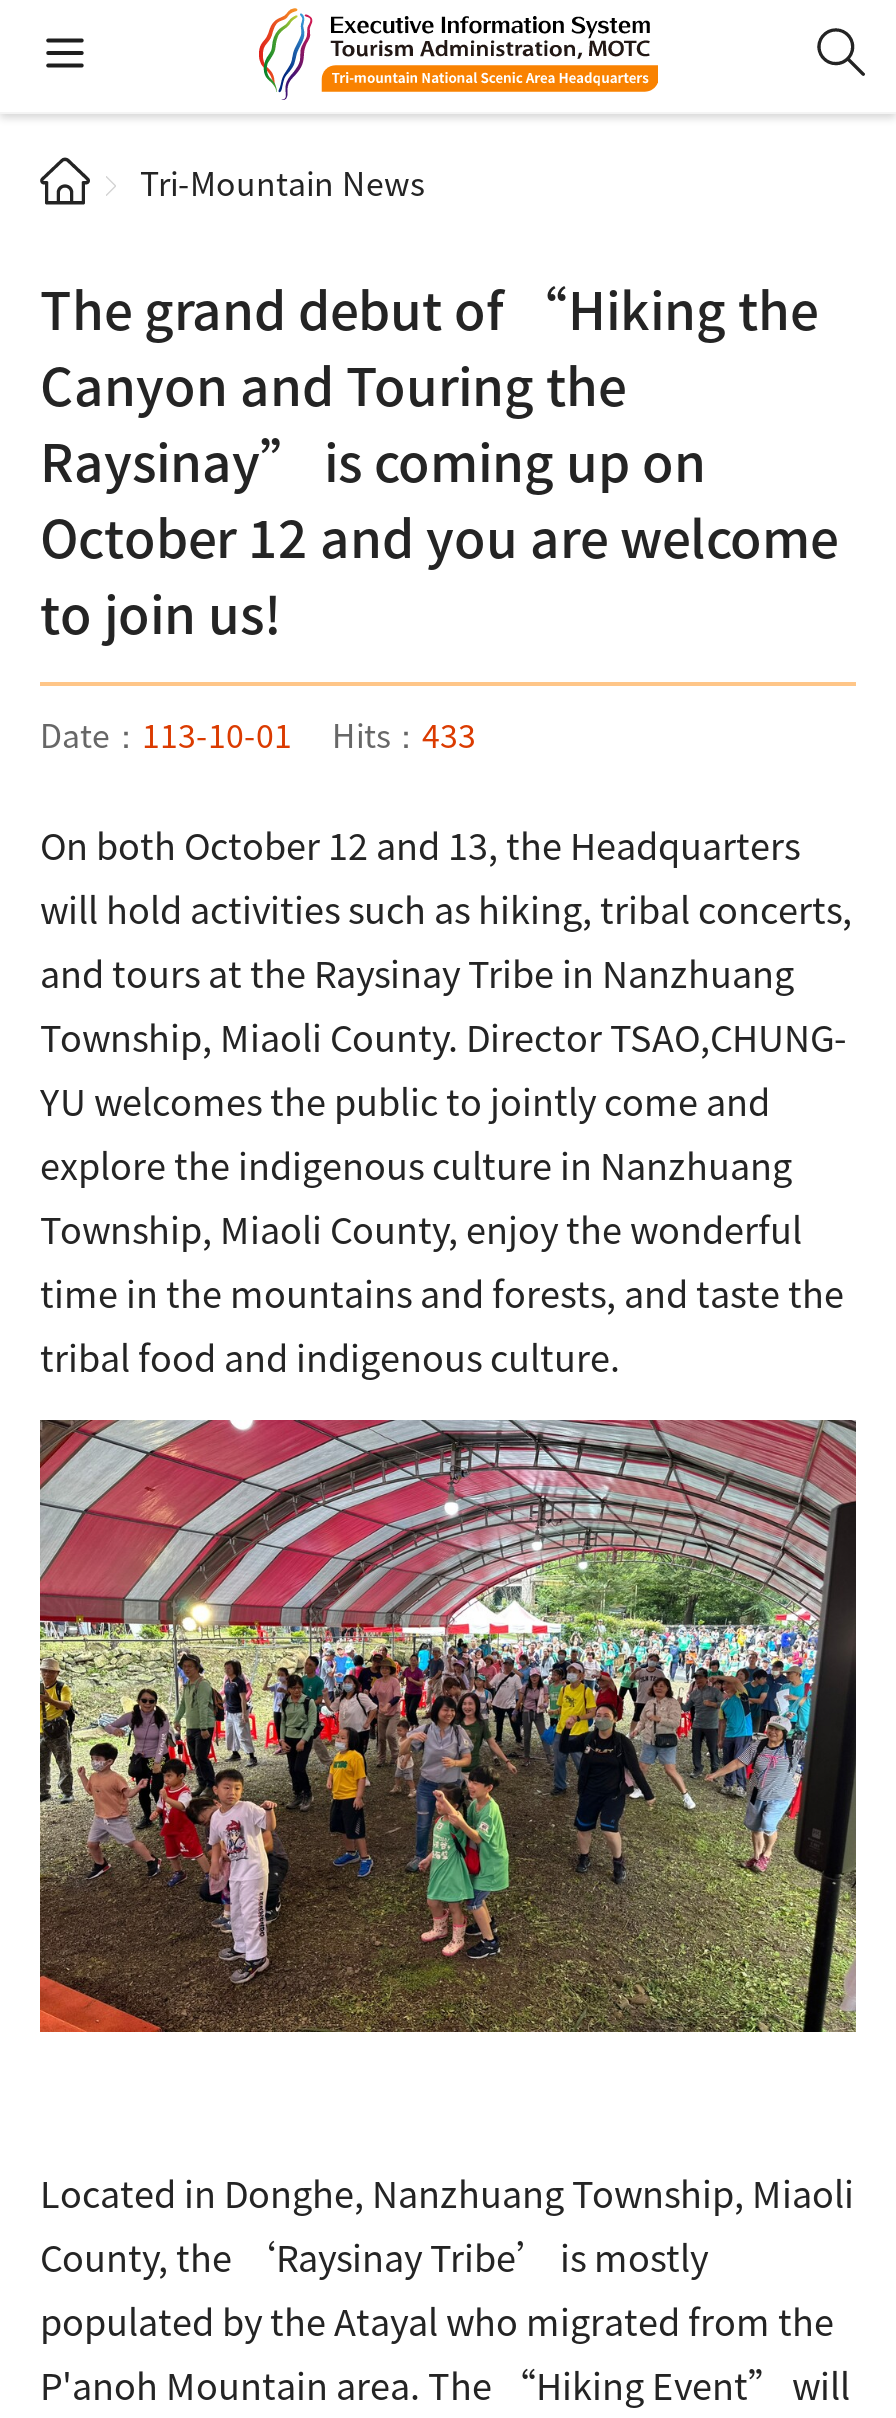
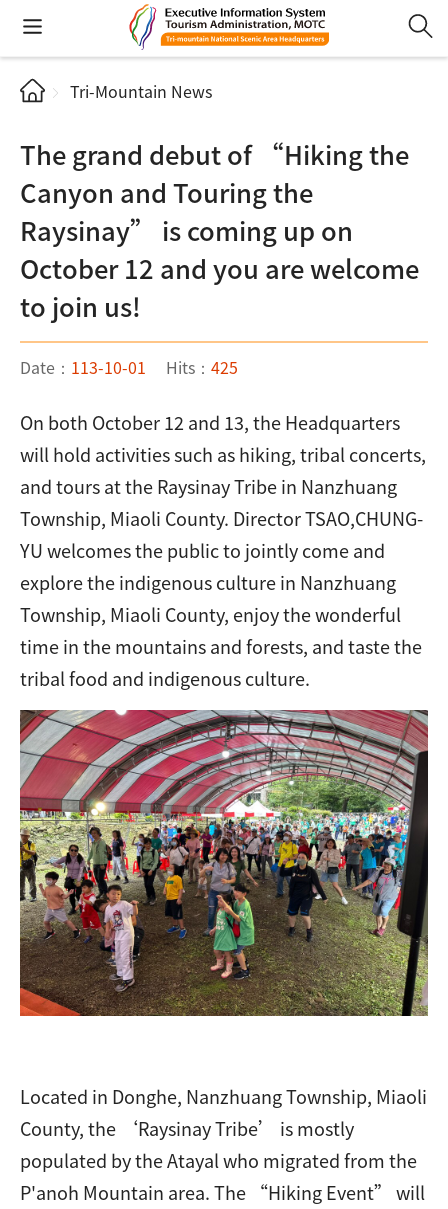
- Date：113-10-01 Hits：433
+ Date：113-10-01 Hits：425
